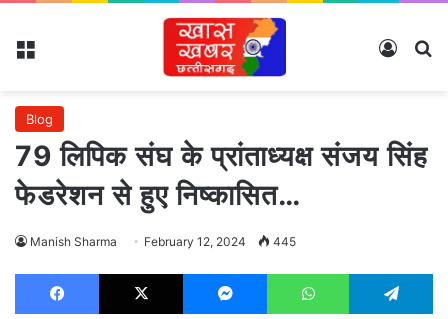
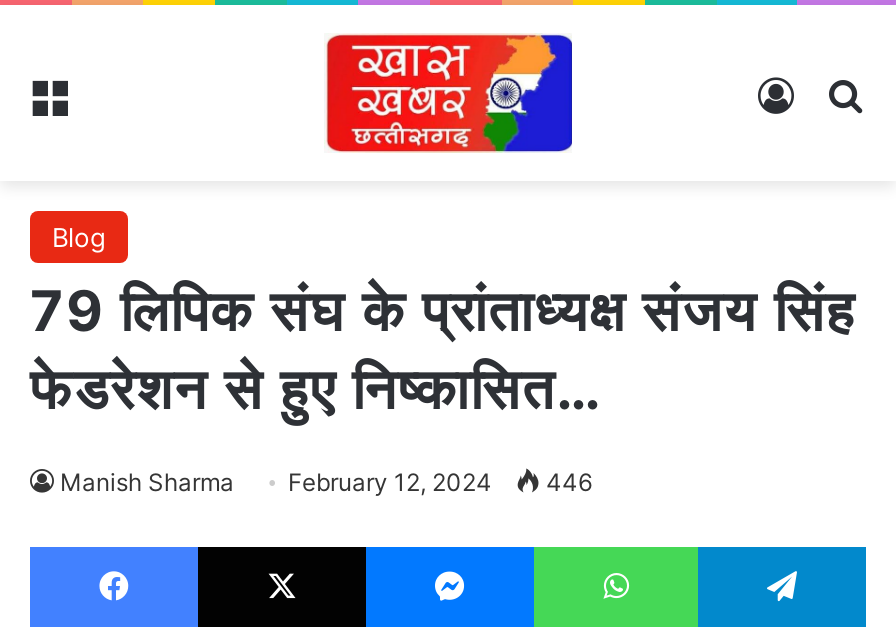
- Manish Sharma February 12, 2024 445
+ Manish Sharma February 12, 2024 446
